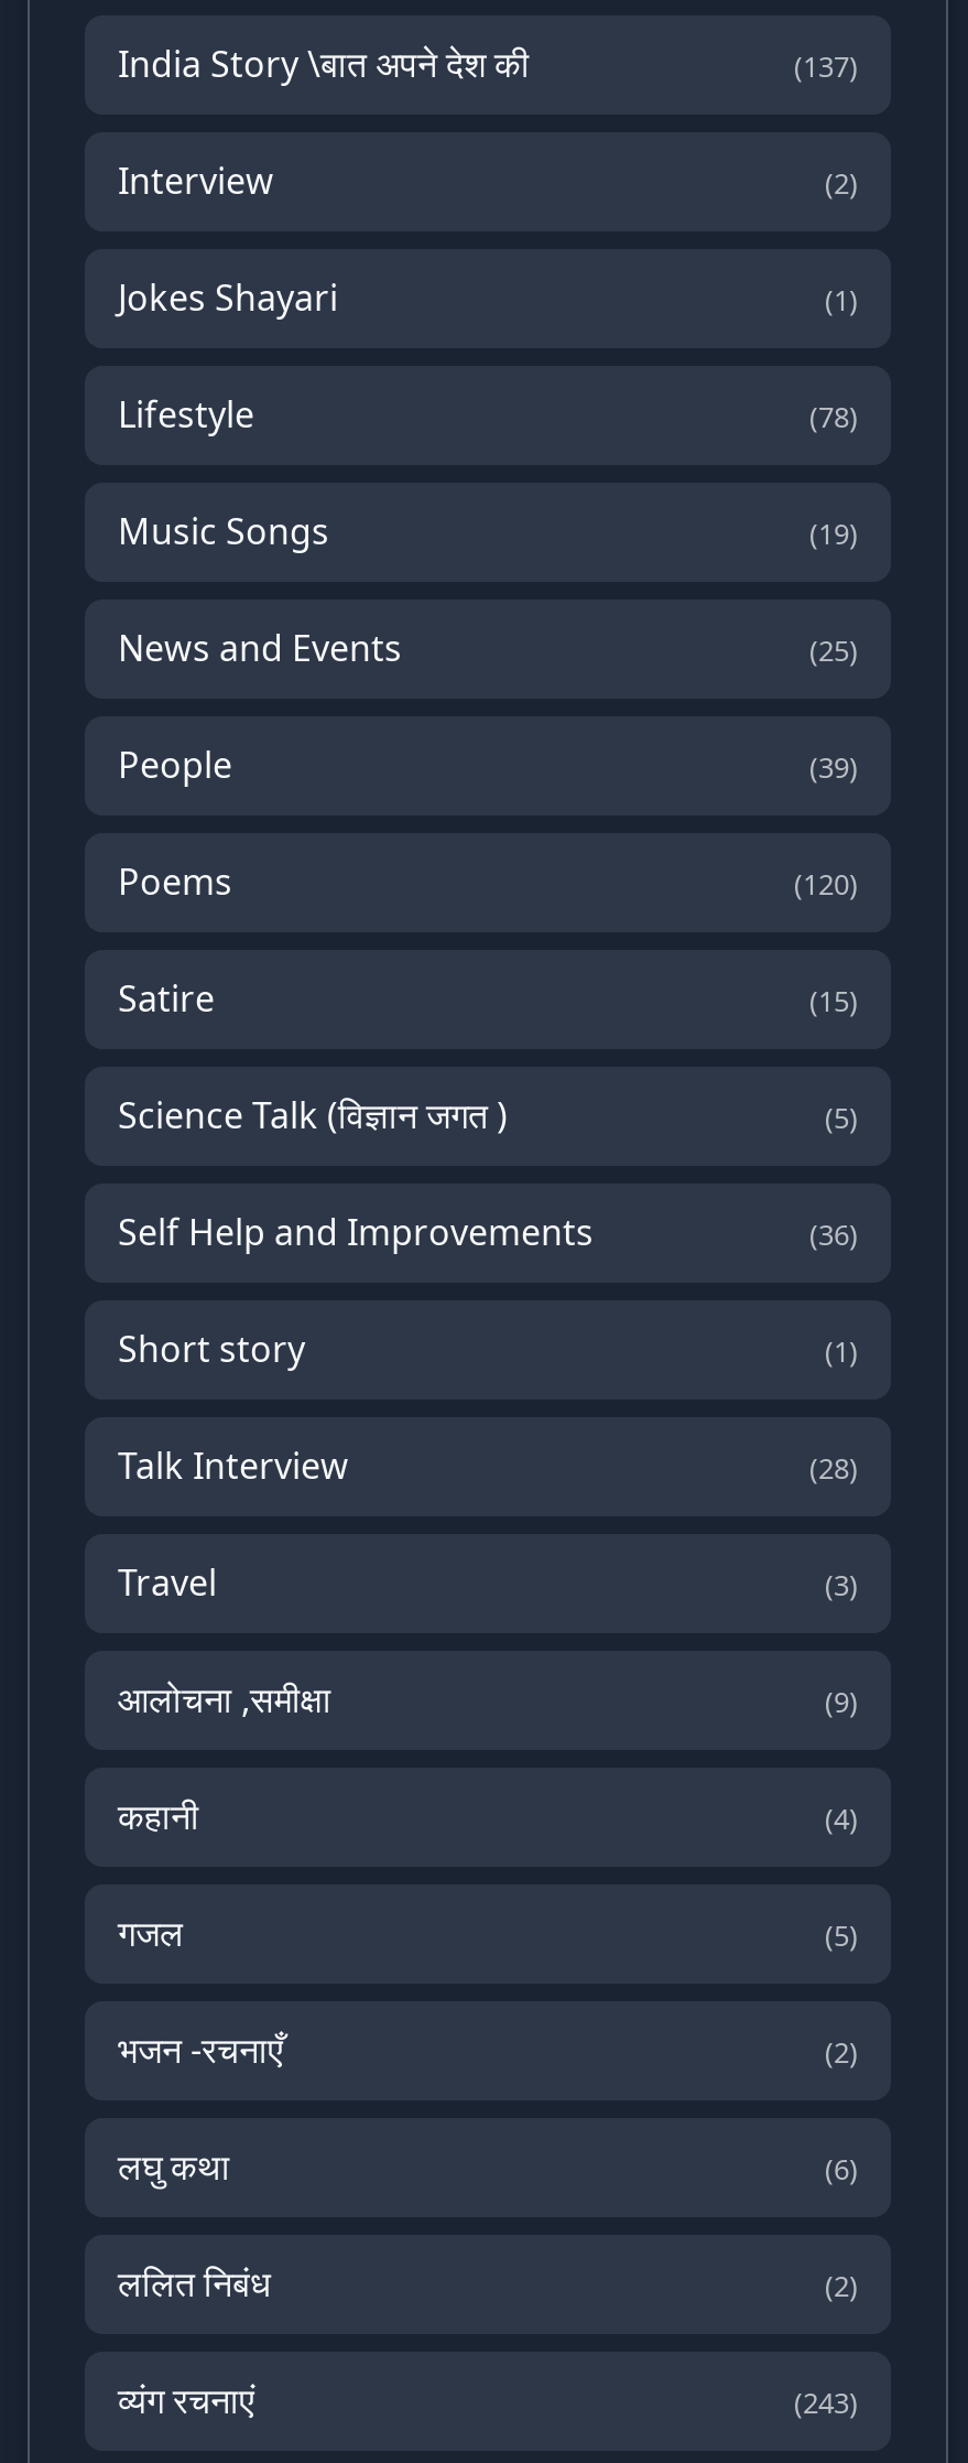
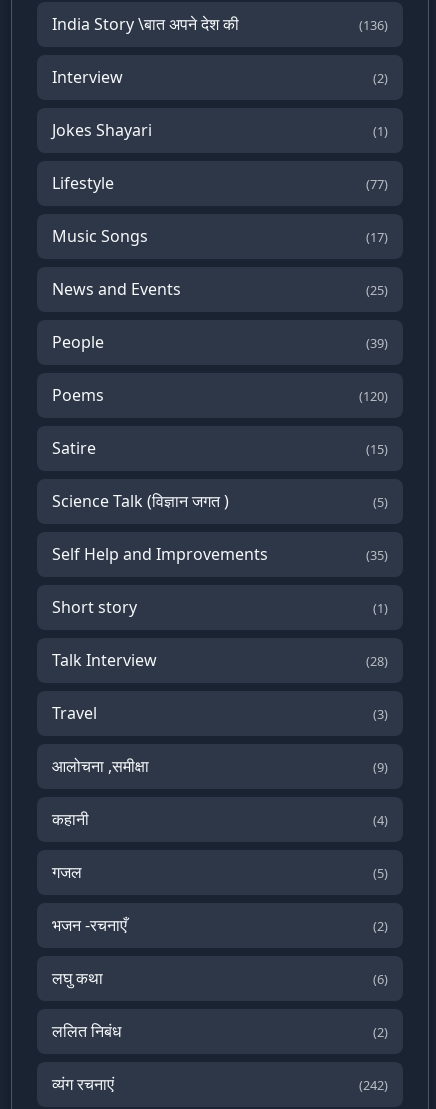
- (137)
+ (136)

- (78)
+ (77)

- (19)
+ (17)

- (36)
+ (35)

- (243)
+ (242)
